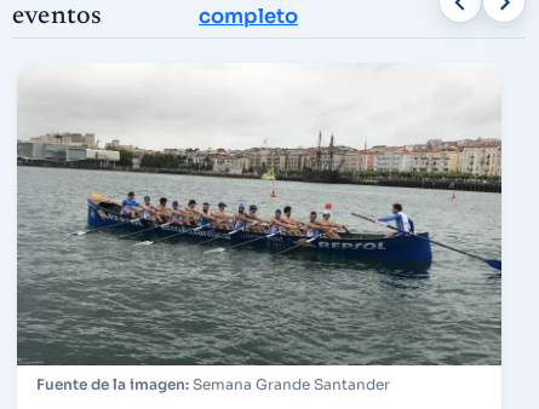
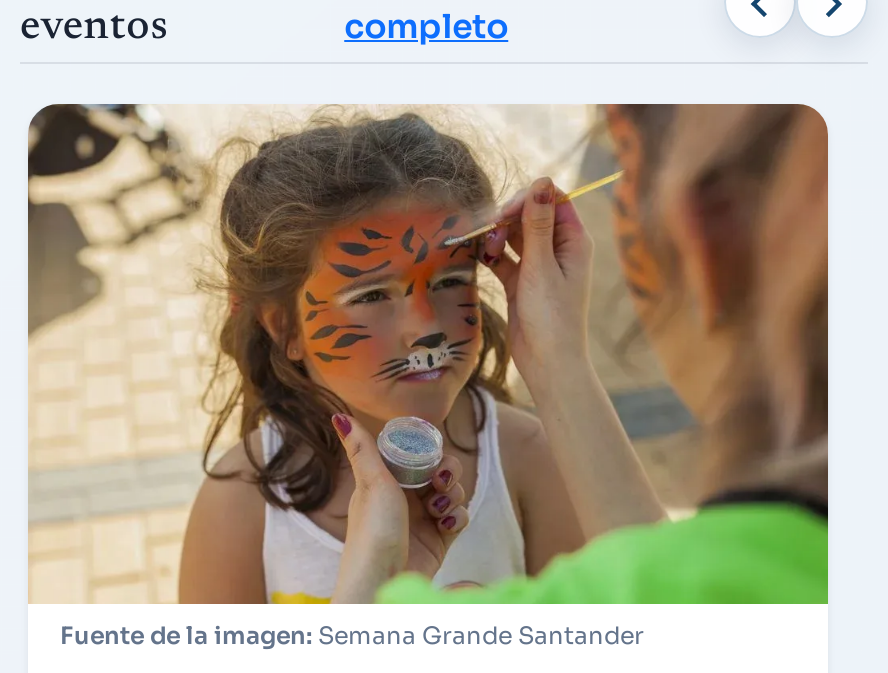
- [image]
+ [image]
